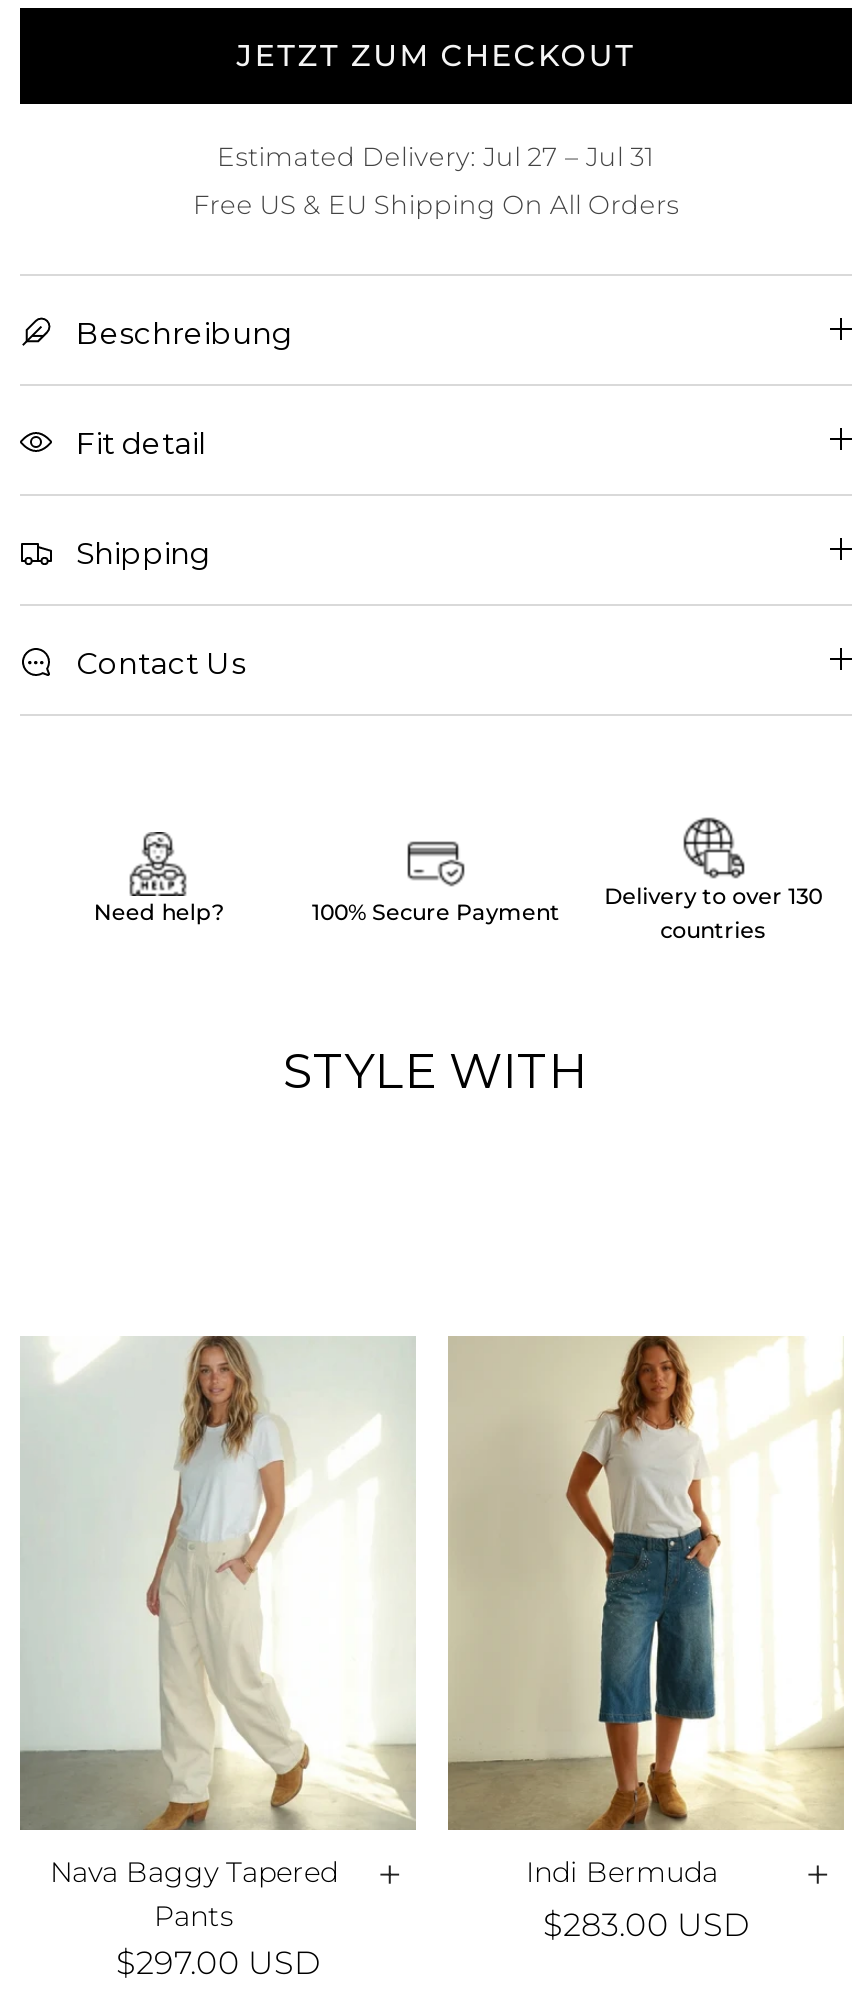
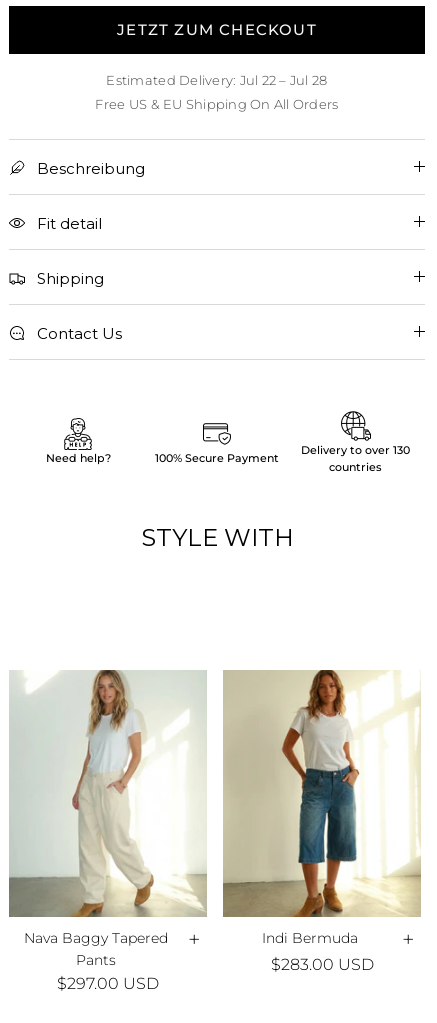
- Estimated Delivery: Jul 27 – Jul 31
+ Estimated Delivery: Jul 22 – Jul 28
